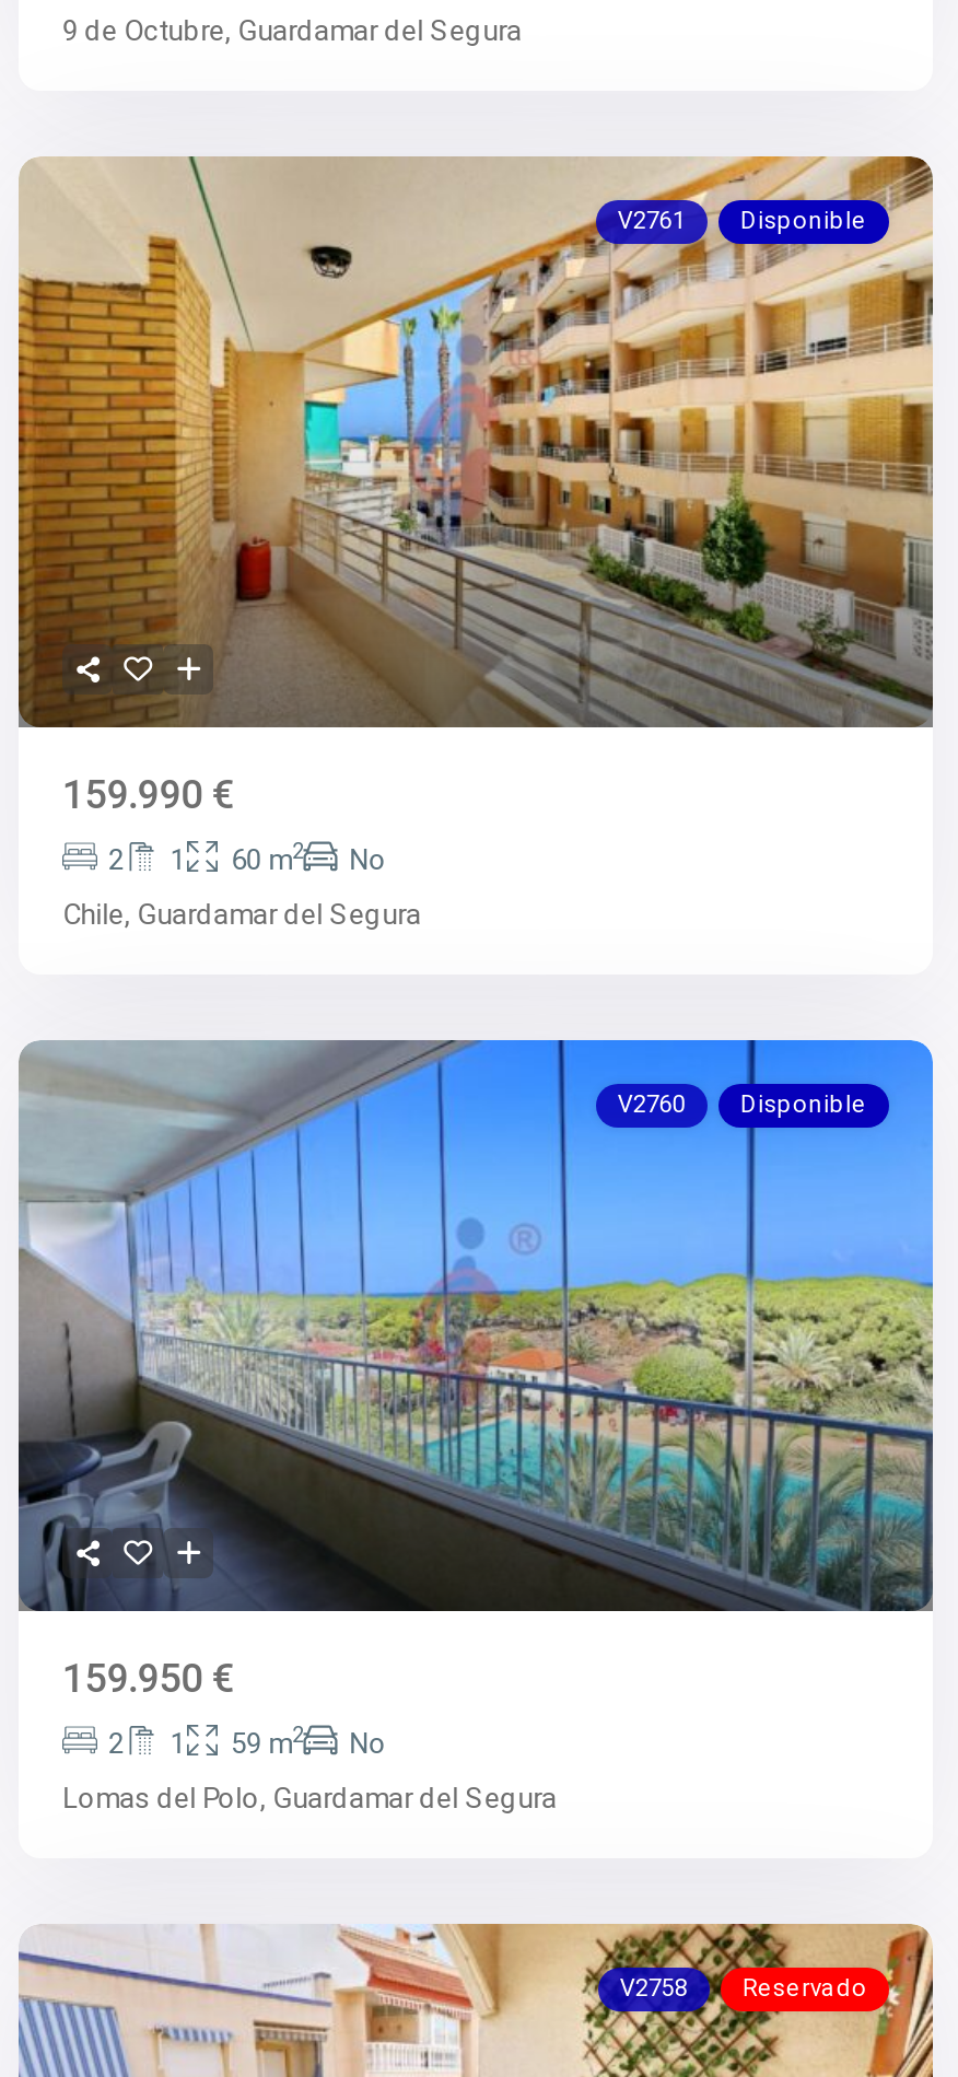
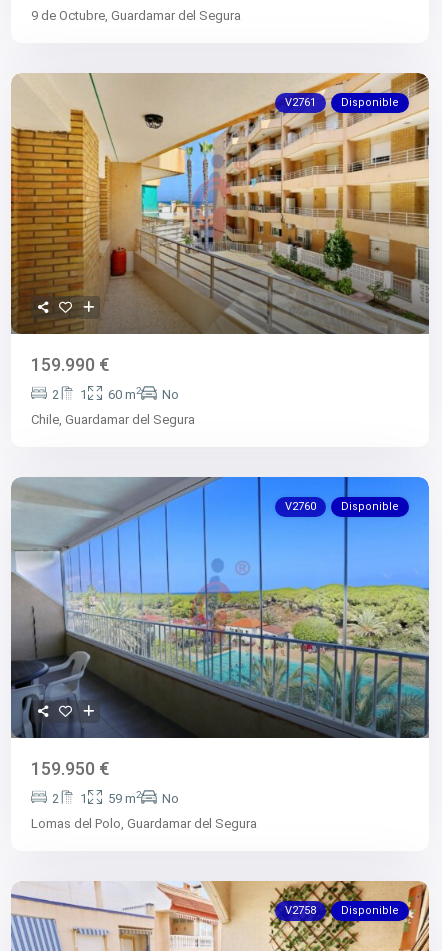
- Reservado
+ Disponible
